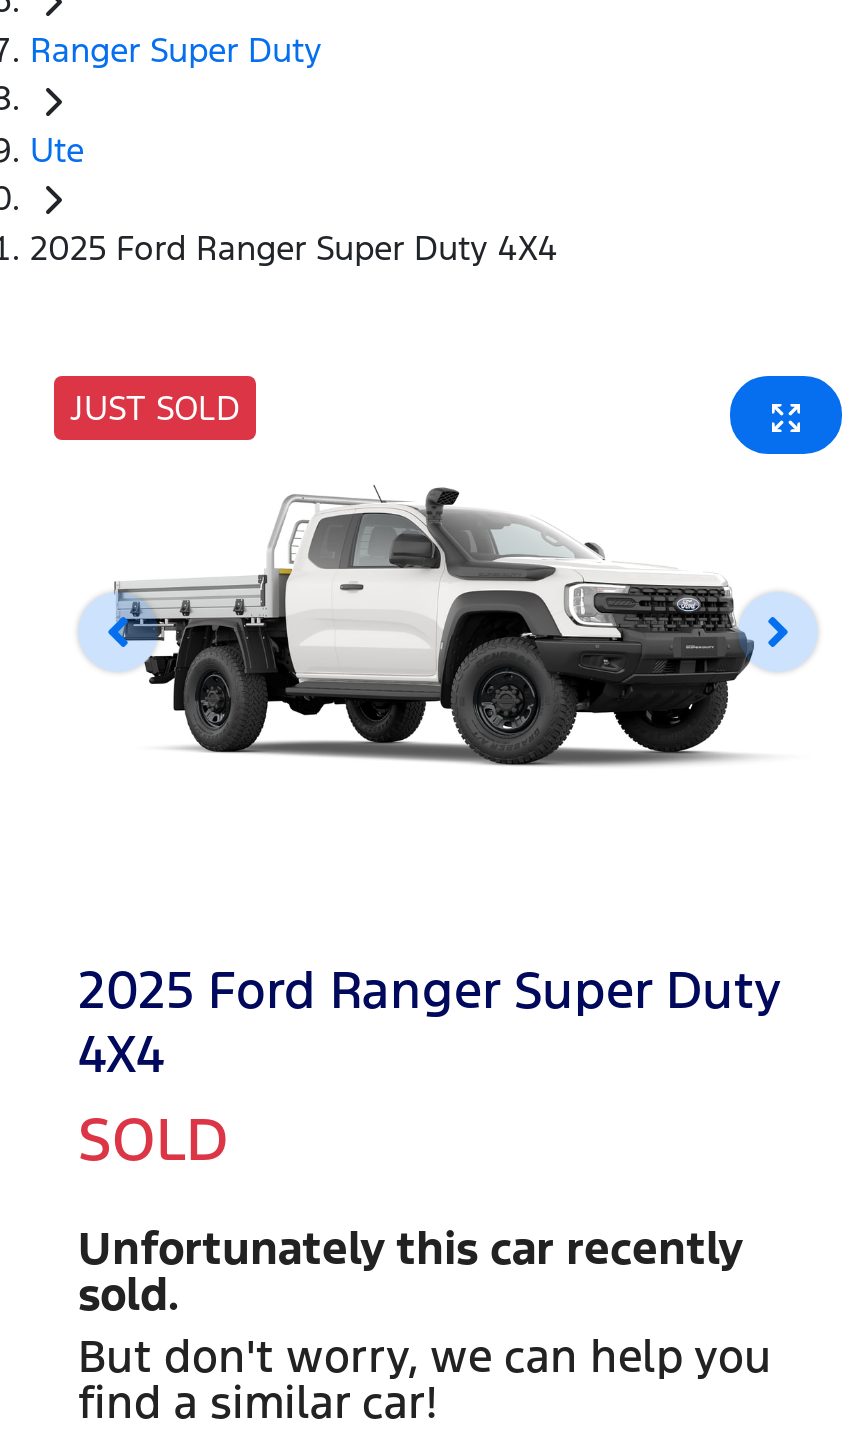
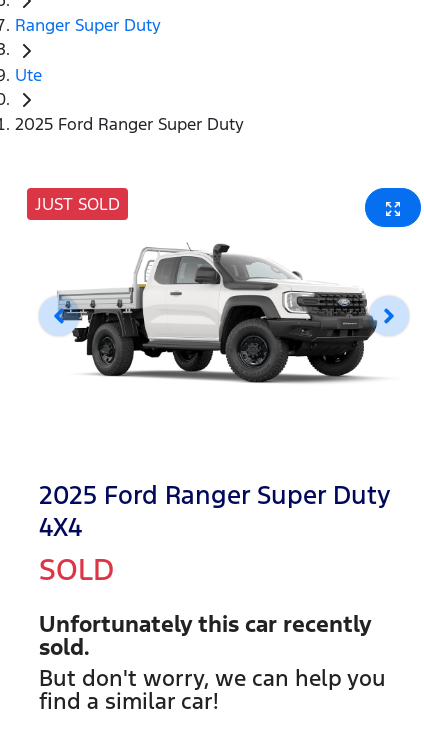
- 2025 Ford Ranger Super Duty 4X4
+ 2025 Ford Ranger Super Duty
